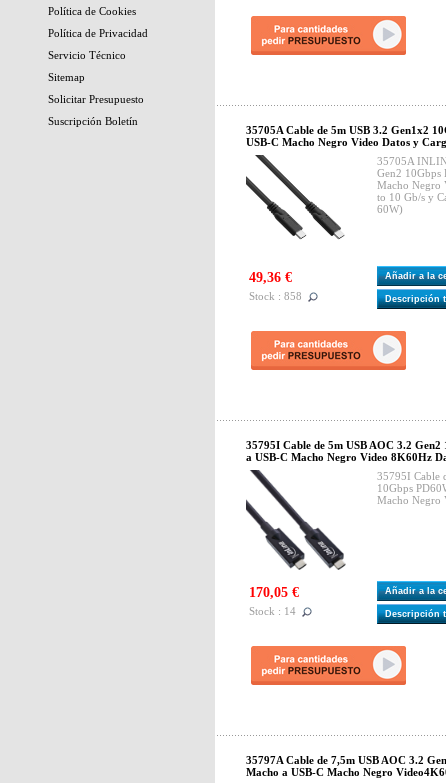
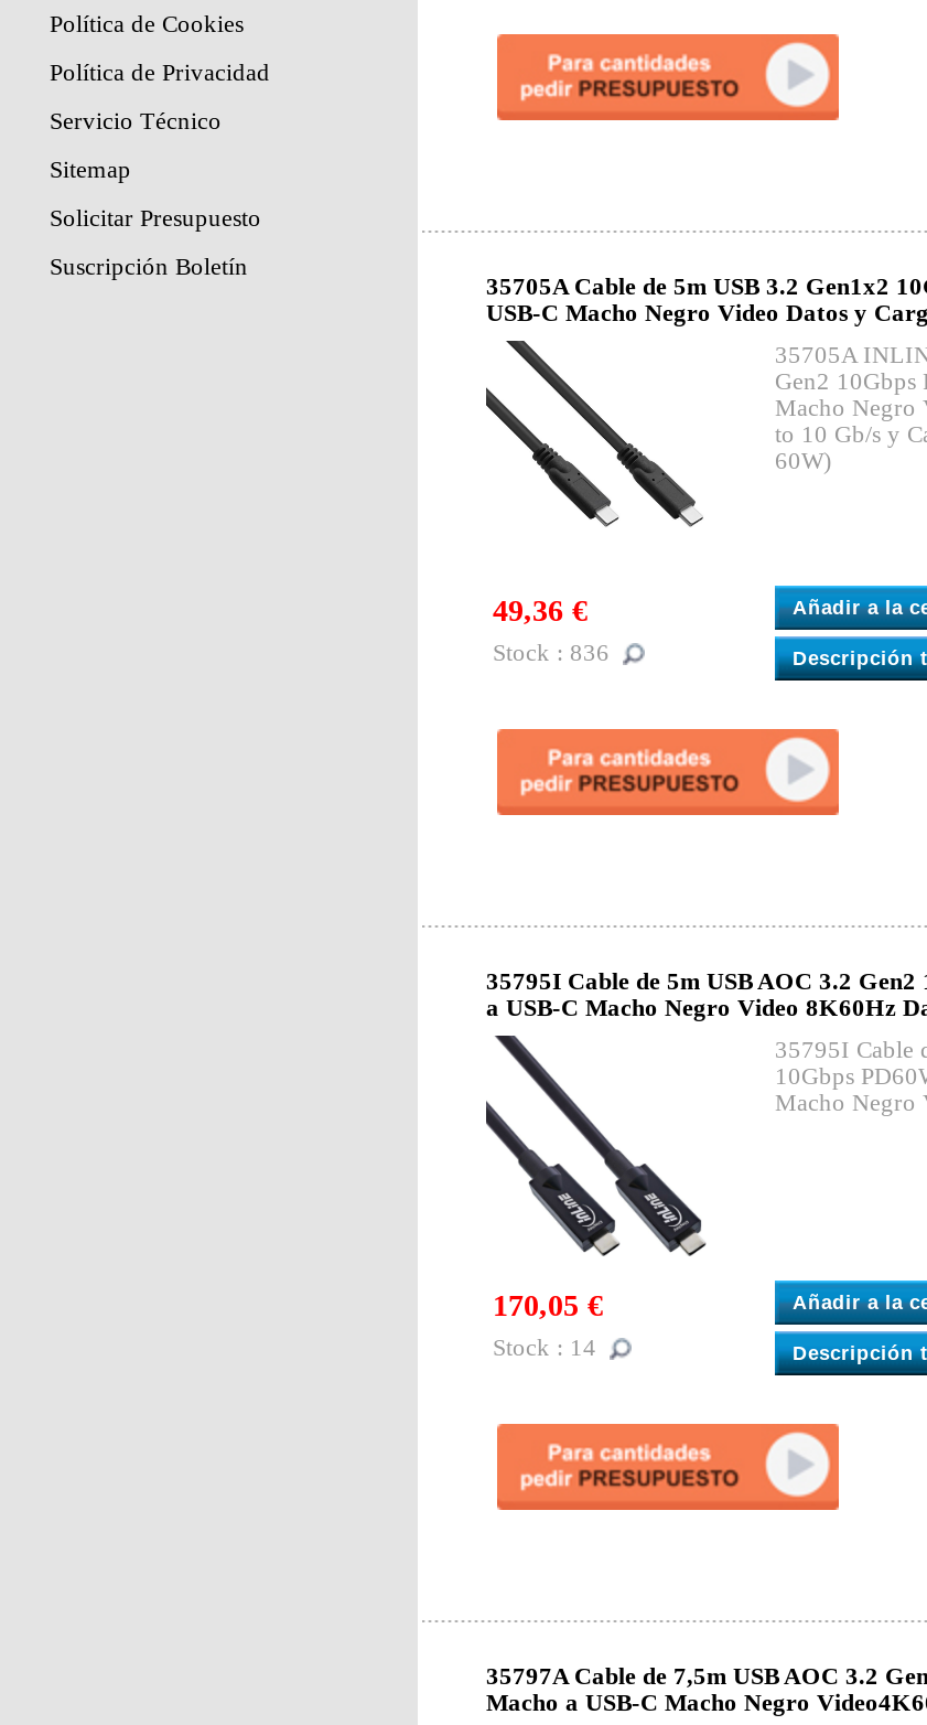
- Stock : 858
+ Stock : 836
